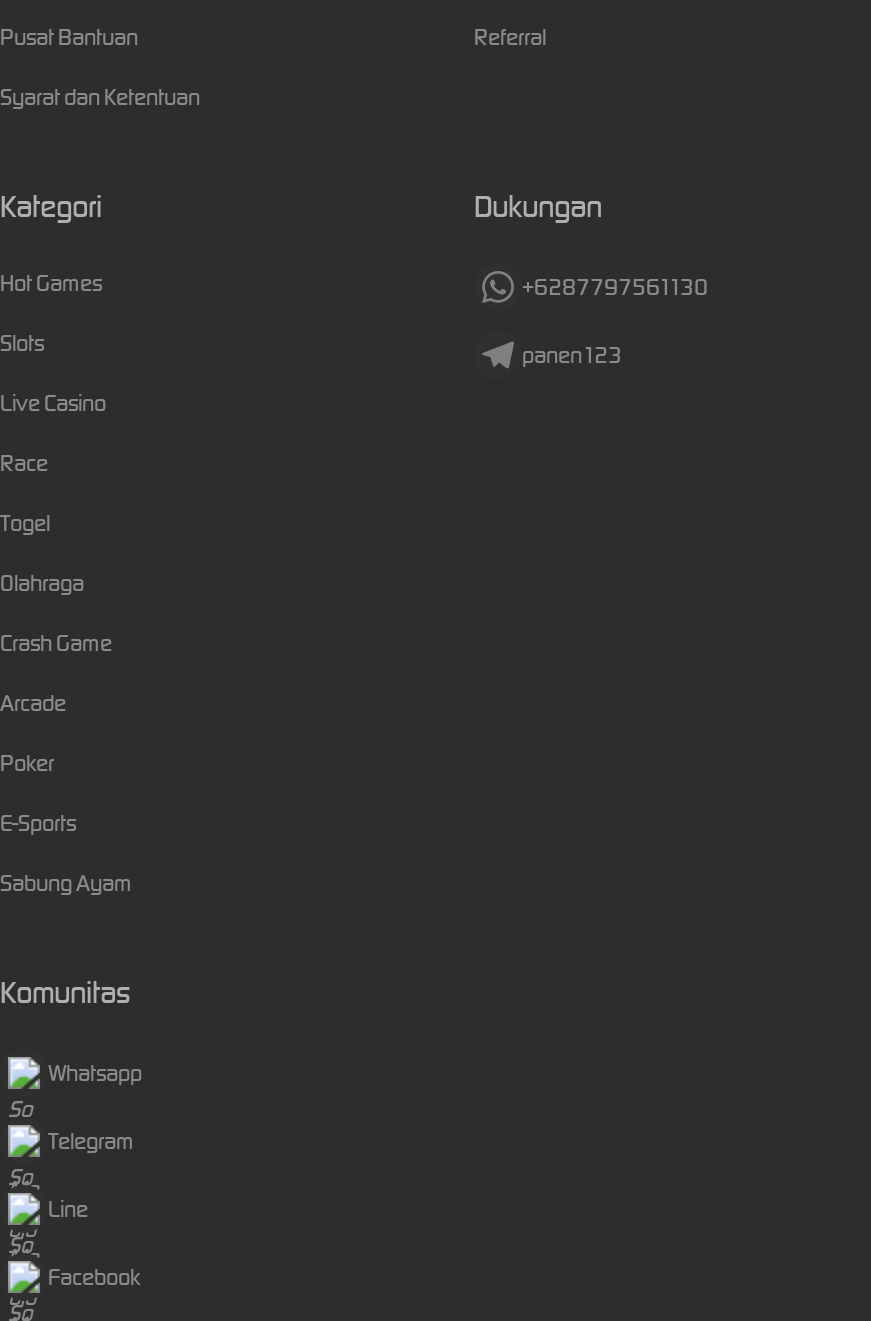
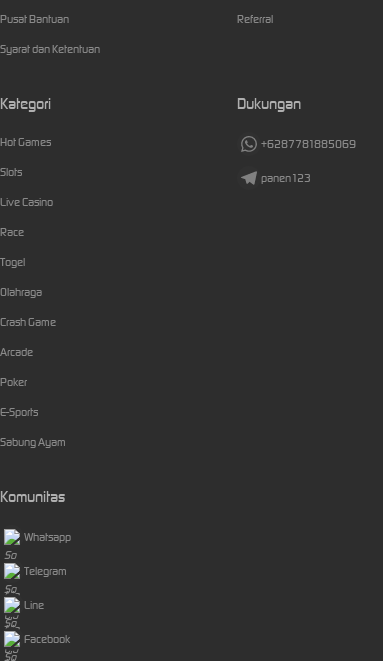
- +6287797561130
+ +6287781885069
